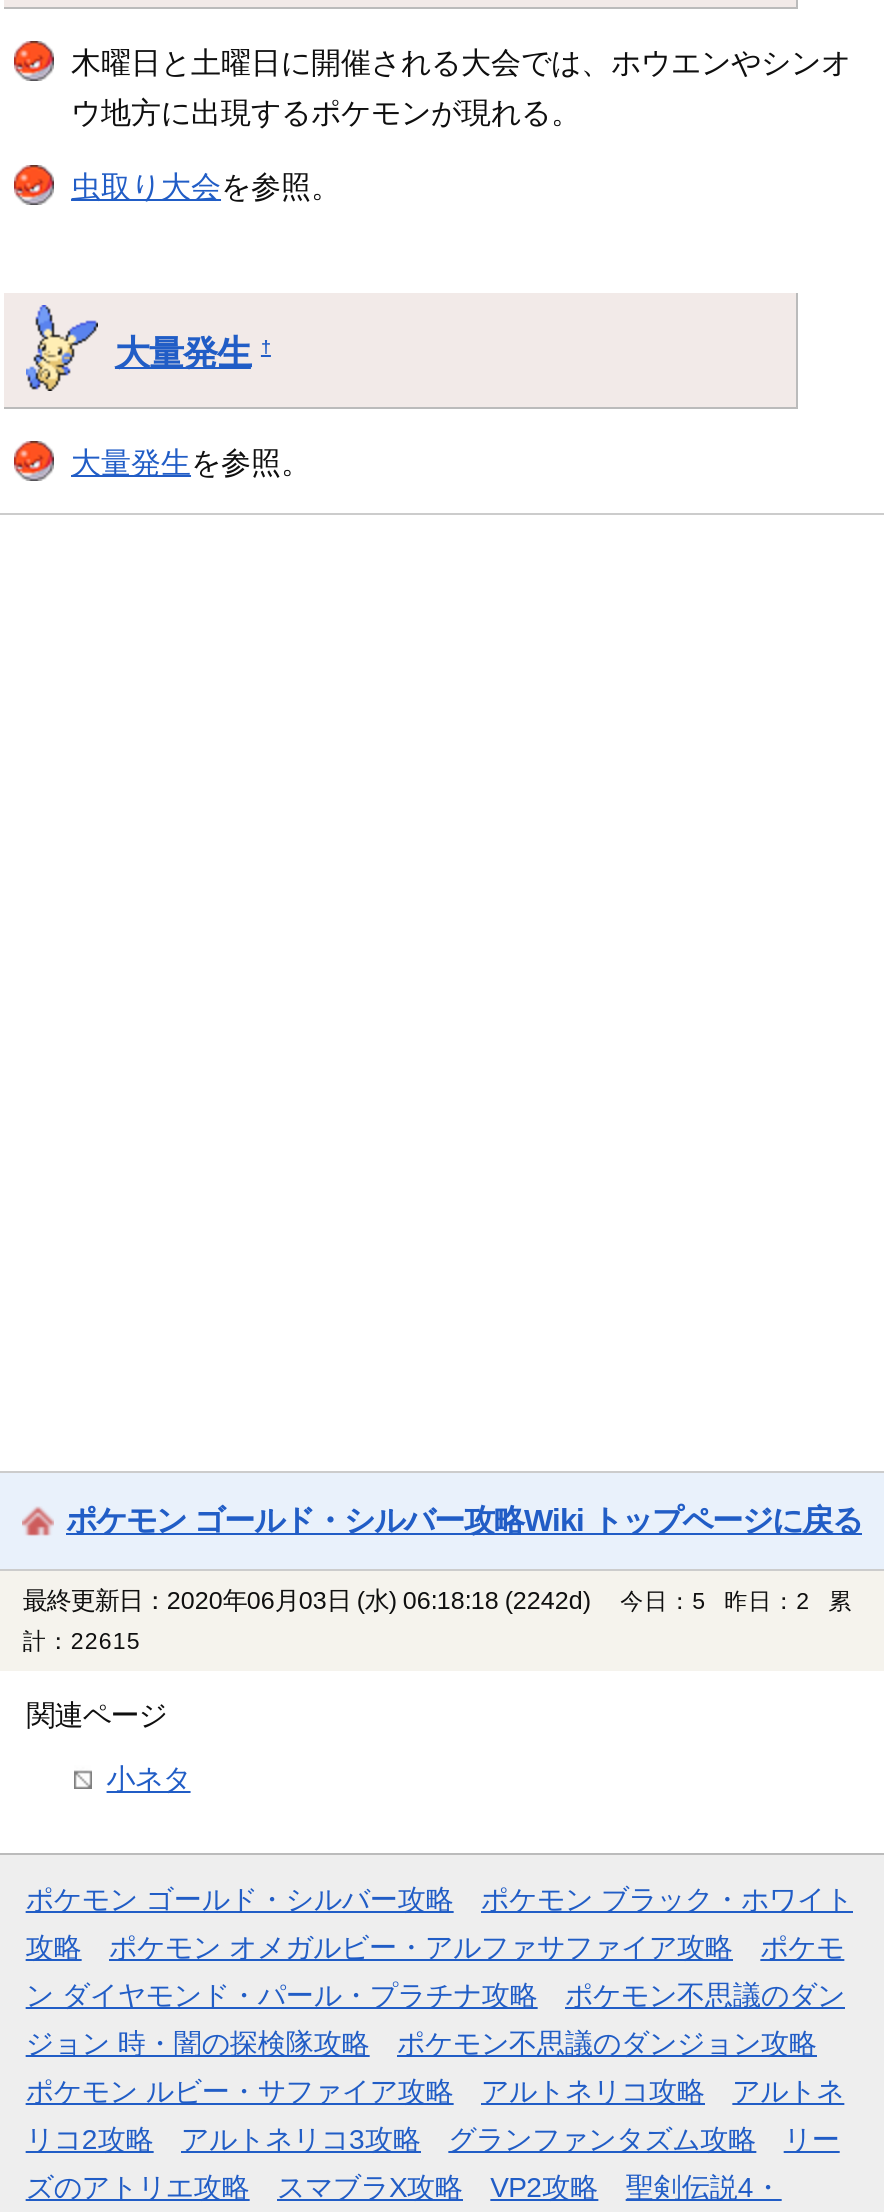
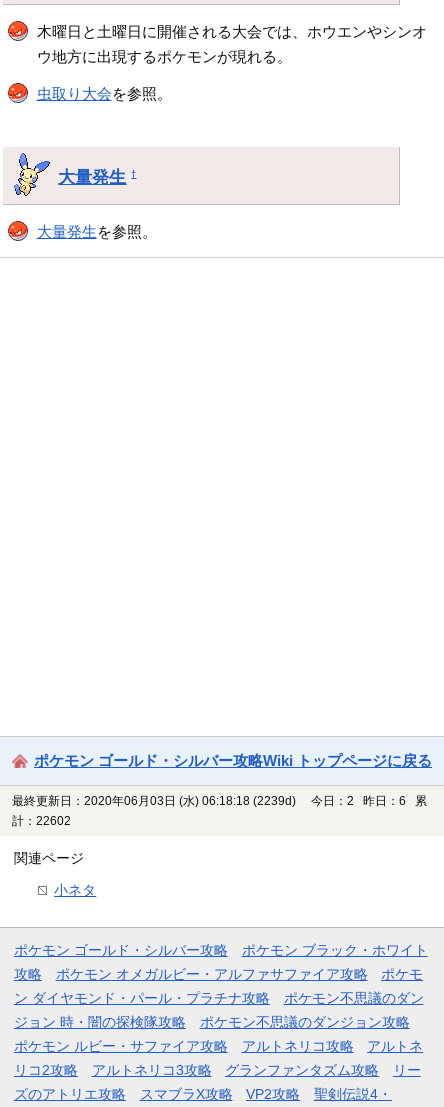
- 最終更新日：2020年06月03日 (水) 06:18:18 (2242d)
+ 最終更新日：2020年06月03日 (水) 06:18:18 (2239d)

- 今日：5 昨日：2 累
+ 今日：2 昨日：6 累

- 計：22615
+ 計：22602
